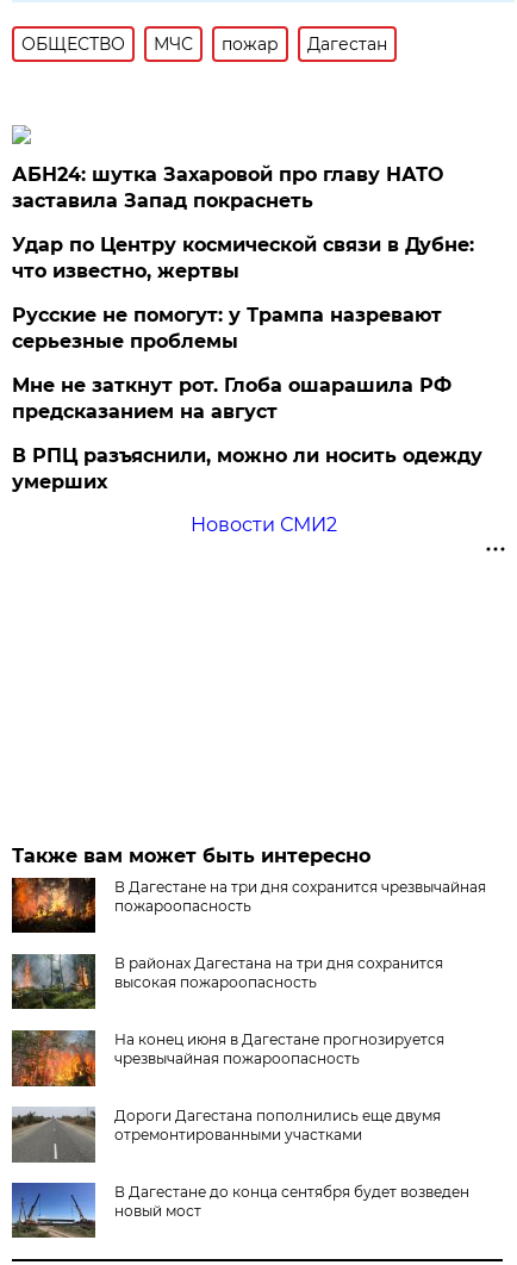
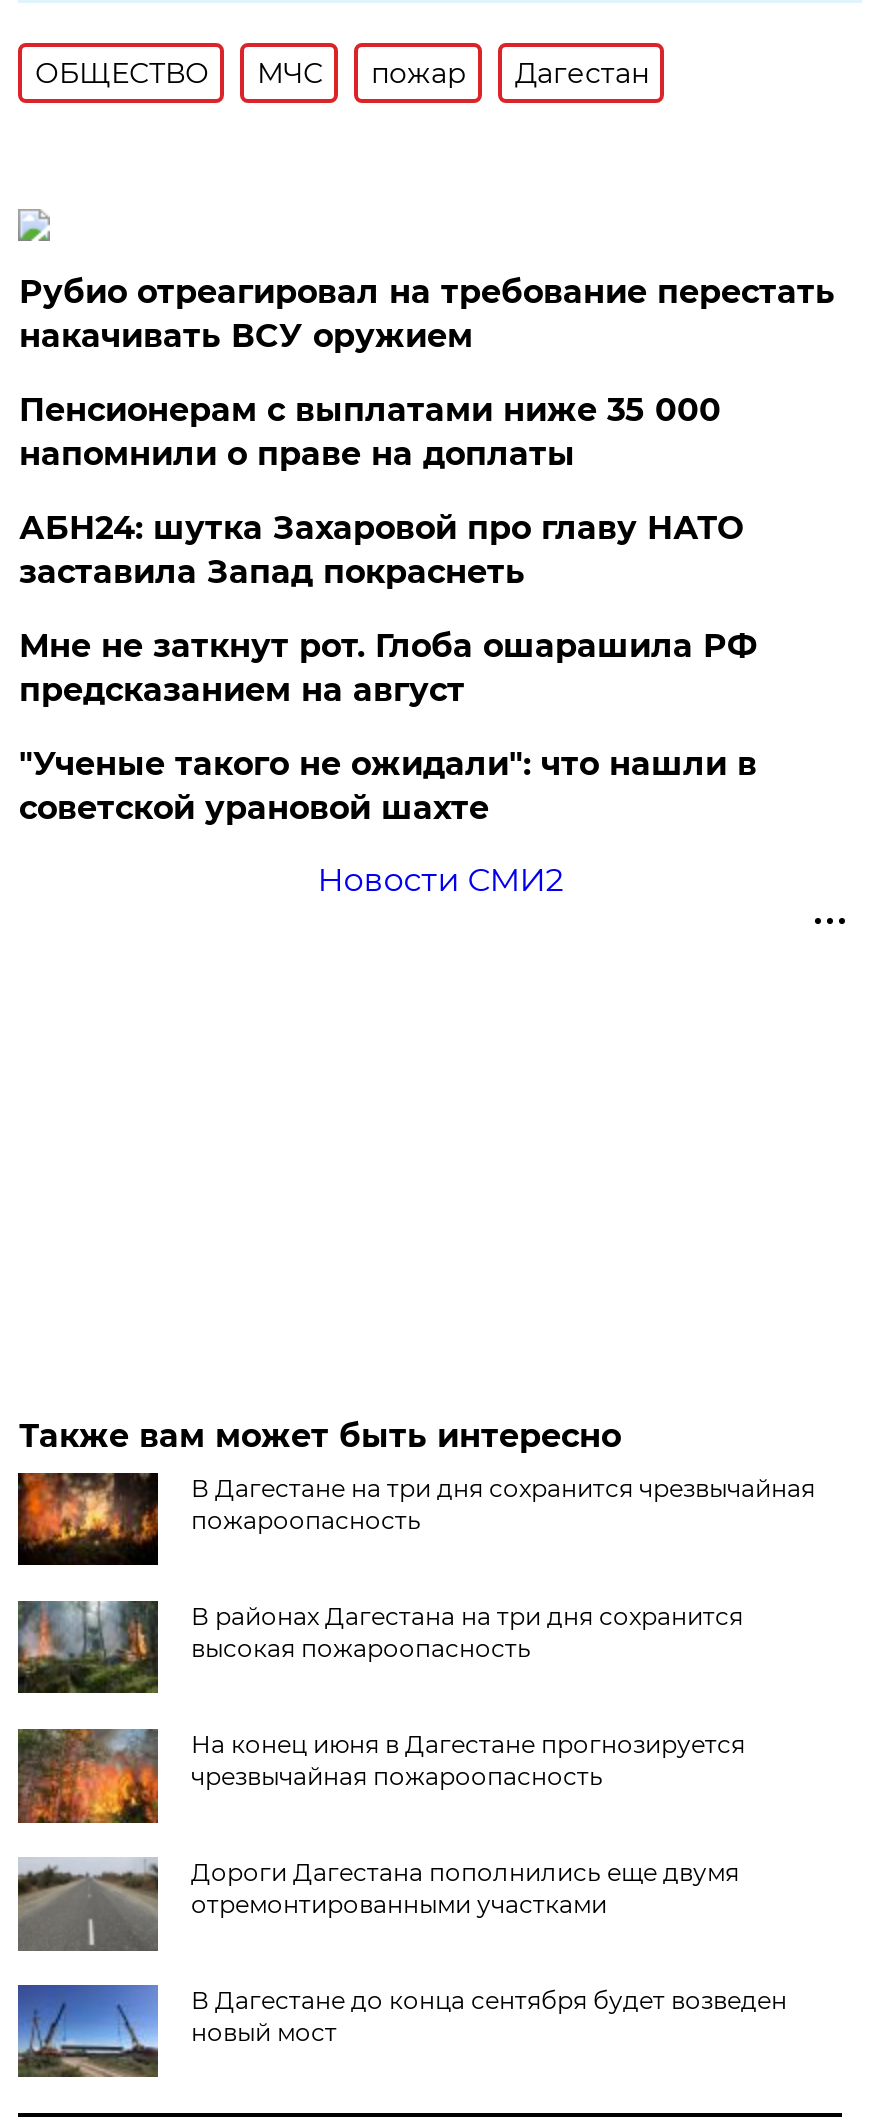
+ Рубио отреагировал на требование перестать
+ накачивать ВСУ оружием
+ Пенсионерам с выплатами ниже 35 000
+ напомнили о праве на доплаты

moved down: АБН24: шутка Захаровой про главу НАТО | заставила Запад покраснеть

- Удар по Центру космической связи в Дубне:
- что известно, жертвы
- Русские не помогут: у Трампа назревают
- серьезные проблемы

- В РПЦ разъяснили, можно ли носить одежду
- умерших
+ "Ученые такого не ожидали": что нашли в
+ советской урановой шахте
